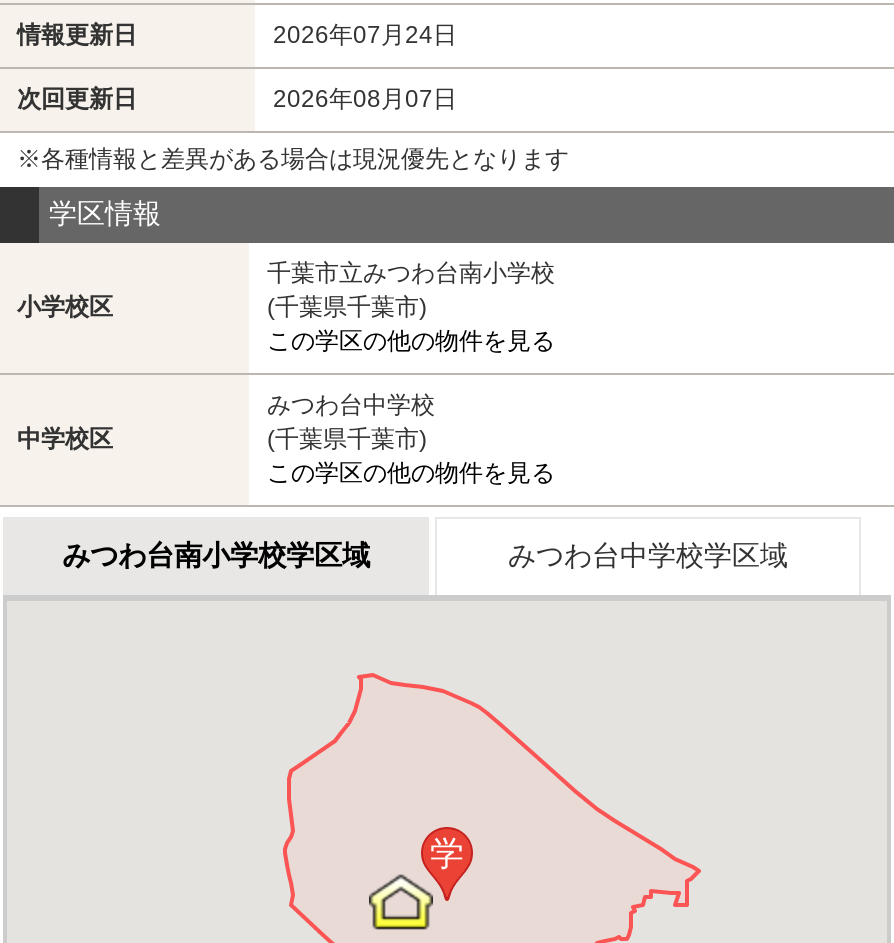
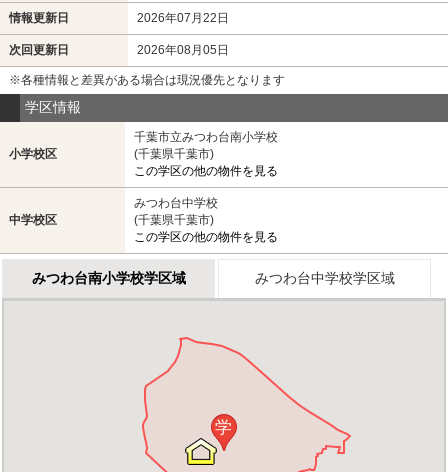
- 2026年07月24日
+ 2026年07月22日

- 2026年08月07日
+ 2026年08月05日
